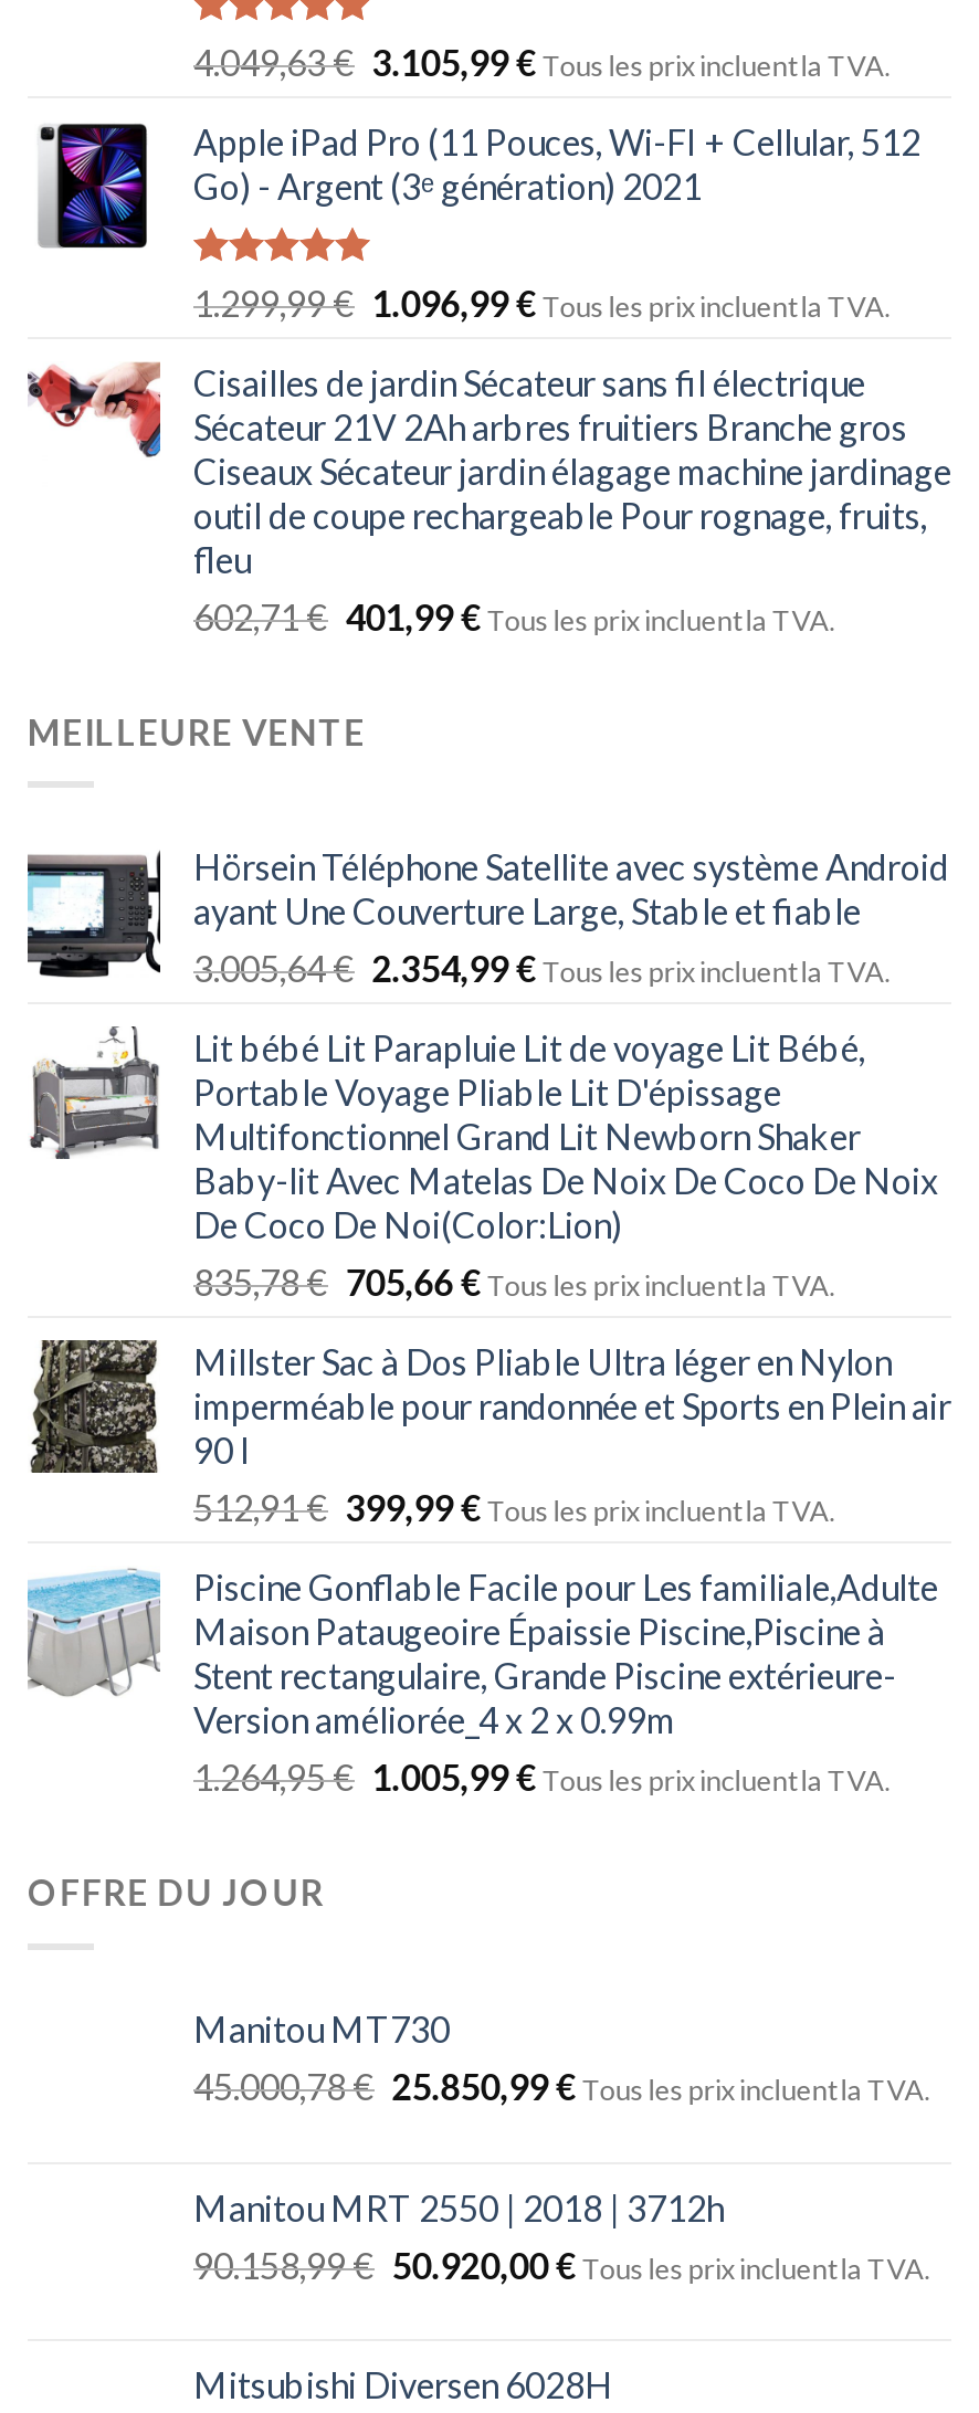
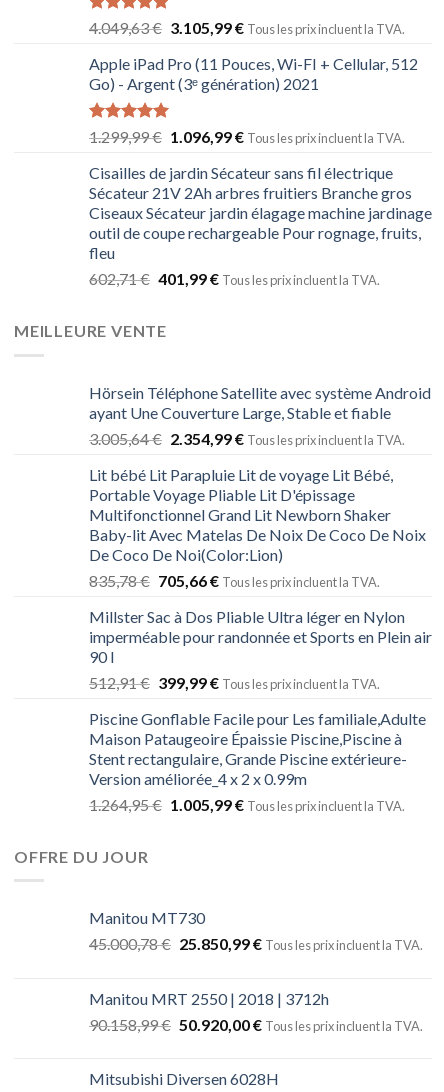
- [image]

- [image]

- [image]

- [image]

- [image]

- [image]
